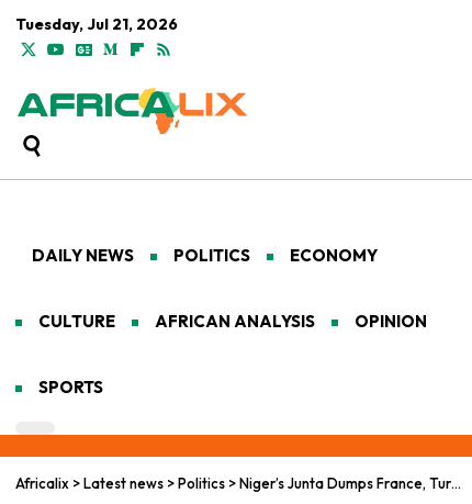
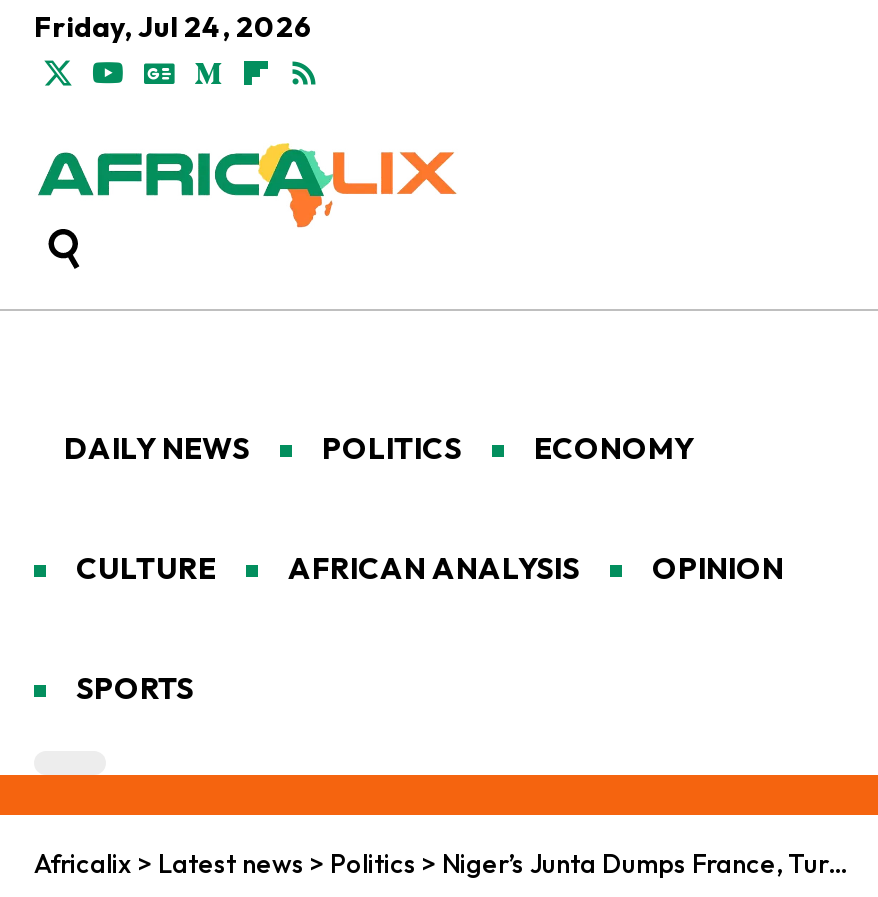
- Tuesday, Jul 21, 2026
+ Friday, Jul 24, 2026
